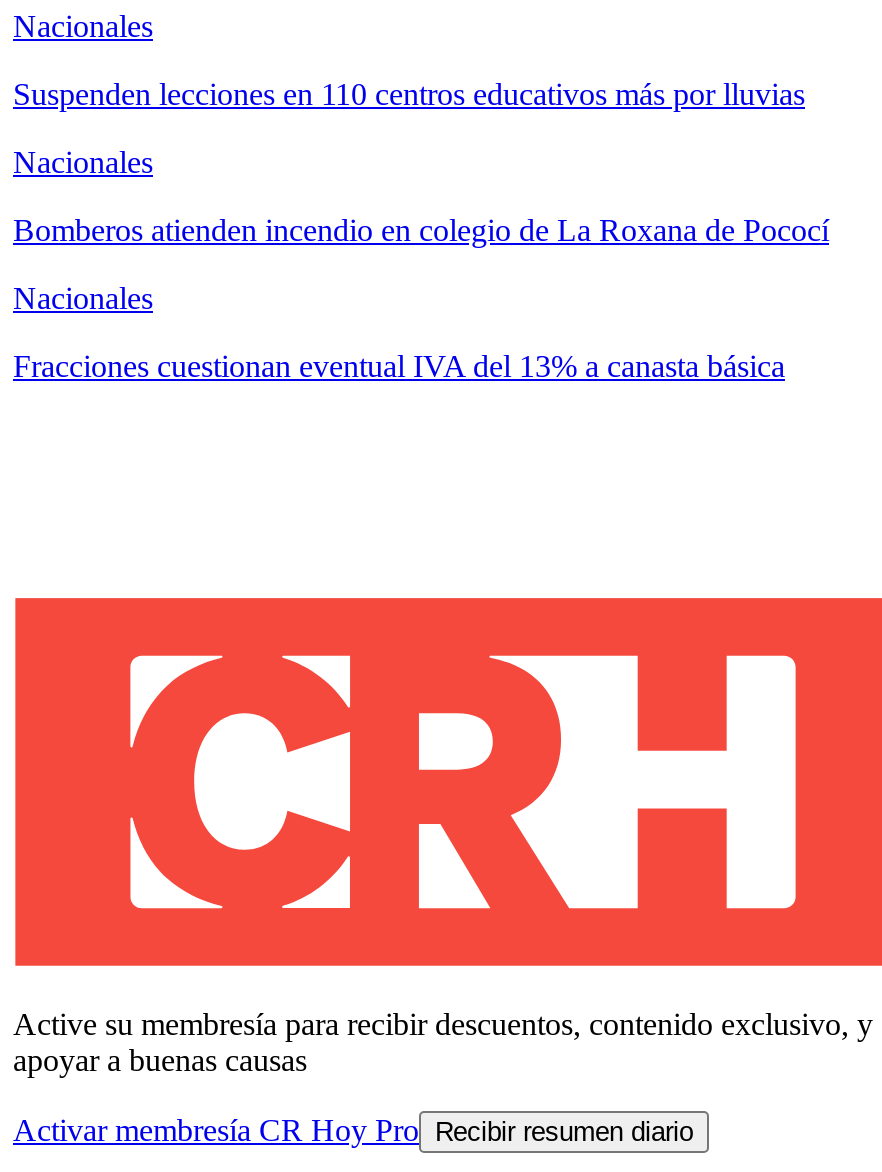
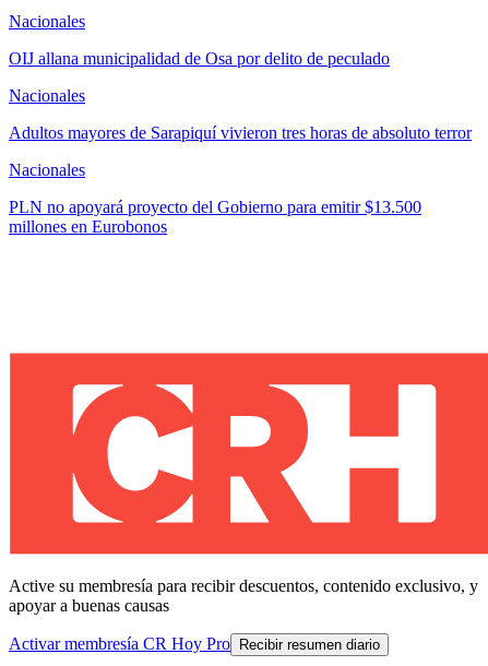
- Suspenden lecciones en 110 centros educativos más por lluvias
+ OIJ allana municipalidad de Osa por delito de peculado

- Bomberos atienden incendio en colegio de La Roxana de Pococí
+ Adultos mayores de Sarapiquí vivieron tres horas de absoluto terror

- Fracciones cuestionan eventual IVA del 13% a canasta básica
+ PLN no apoyará proyecto del Gobierno para emitir $13.500
+ millones en Eurobonos
